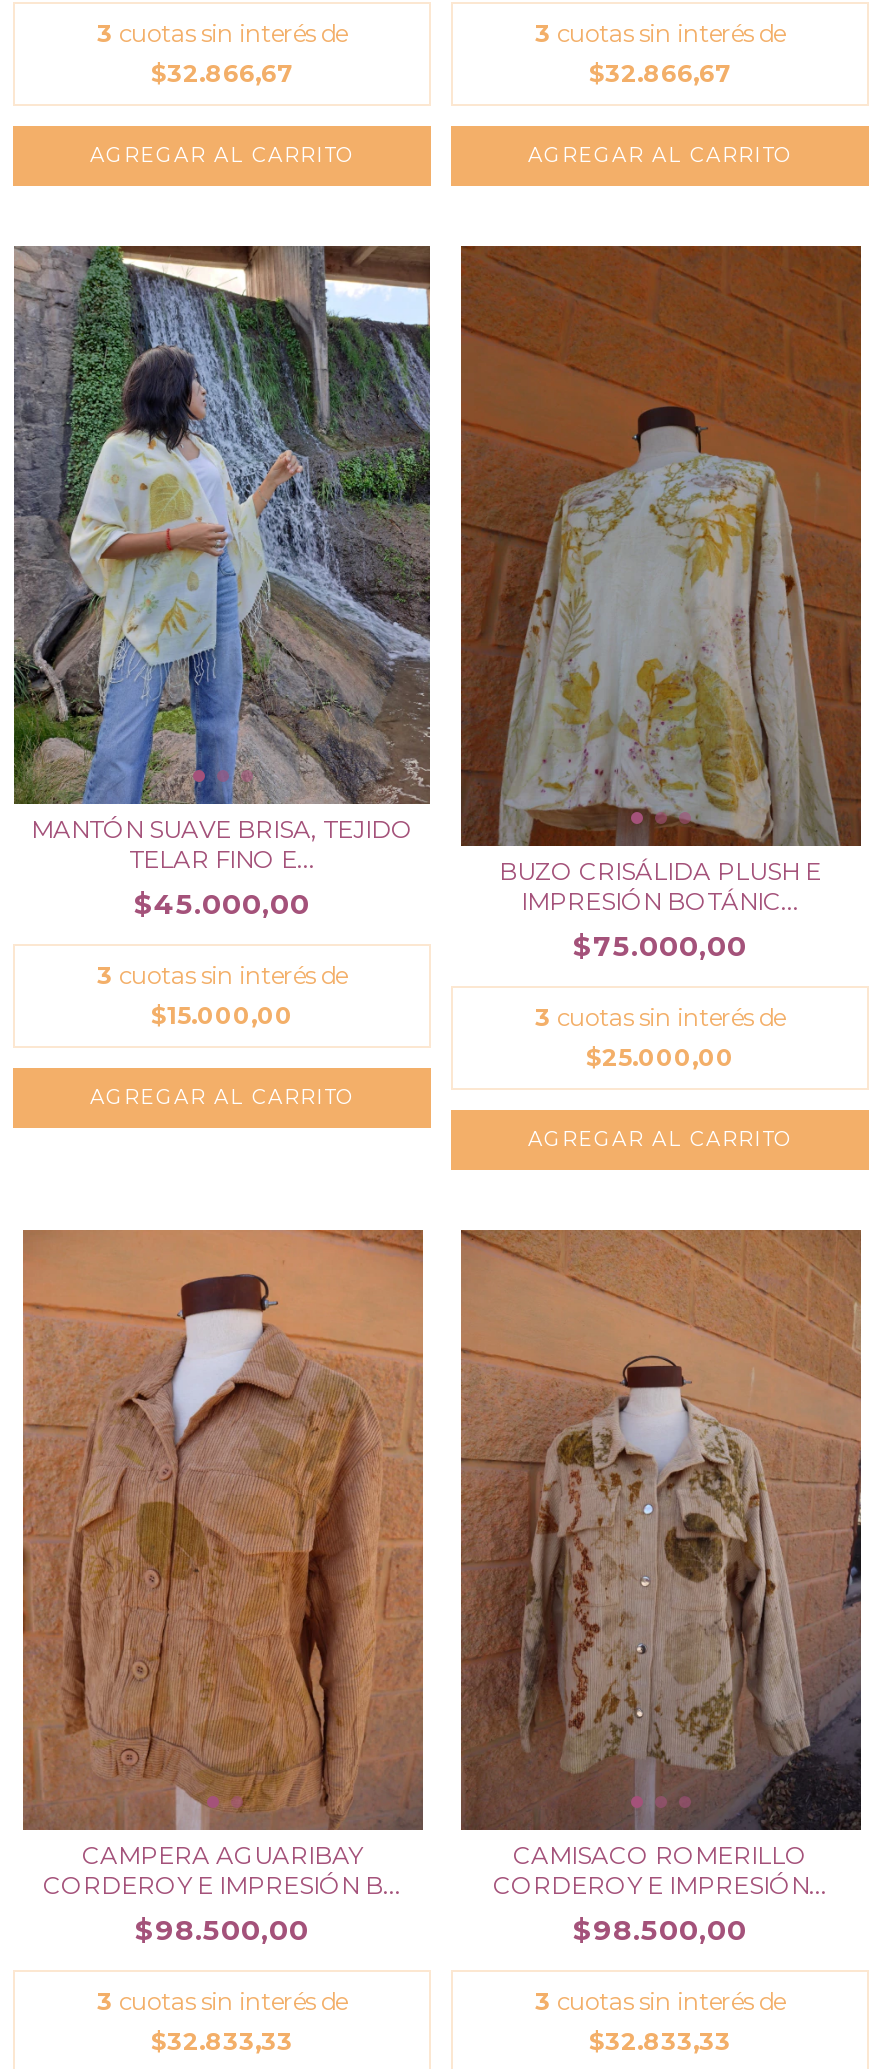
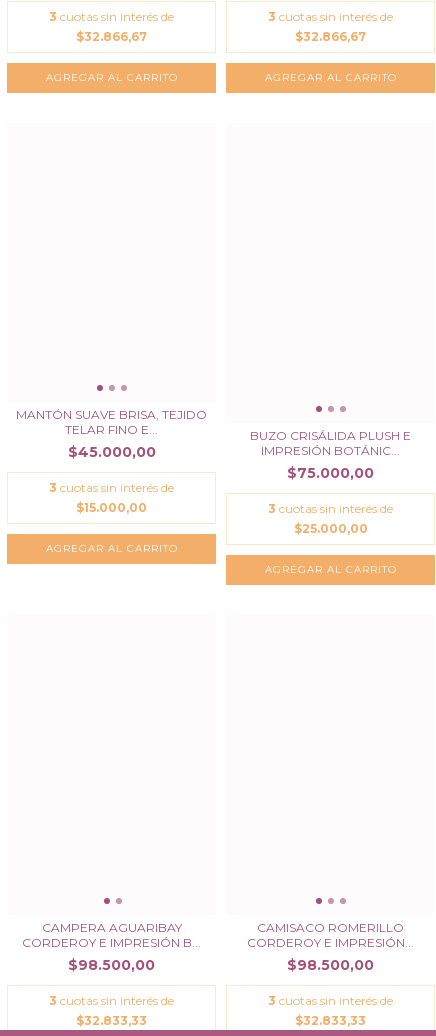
- [image]

- [image]

- [image]

- [image]
